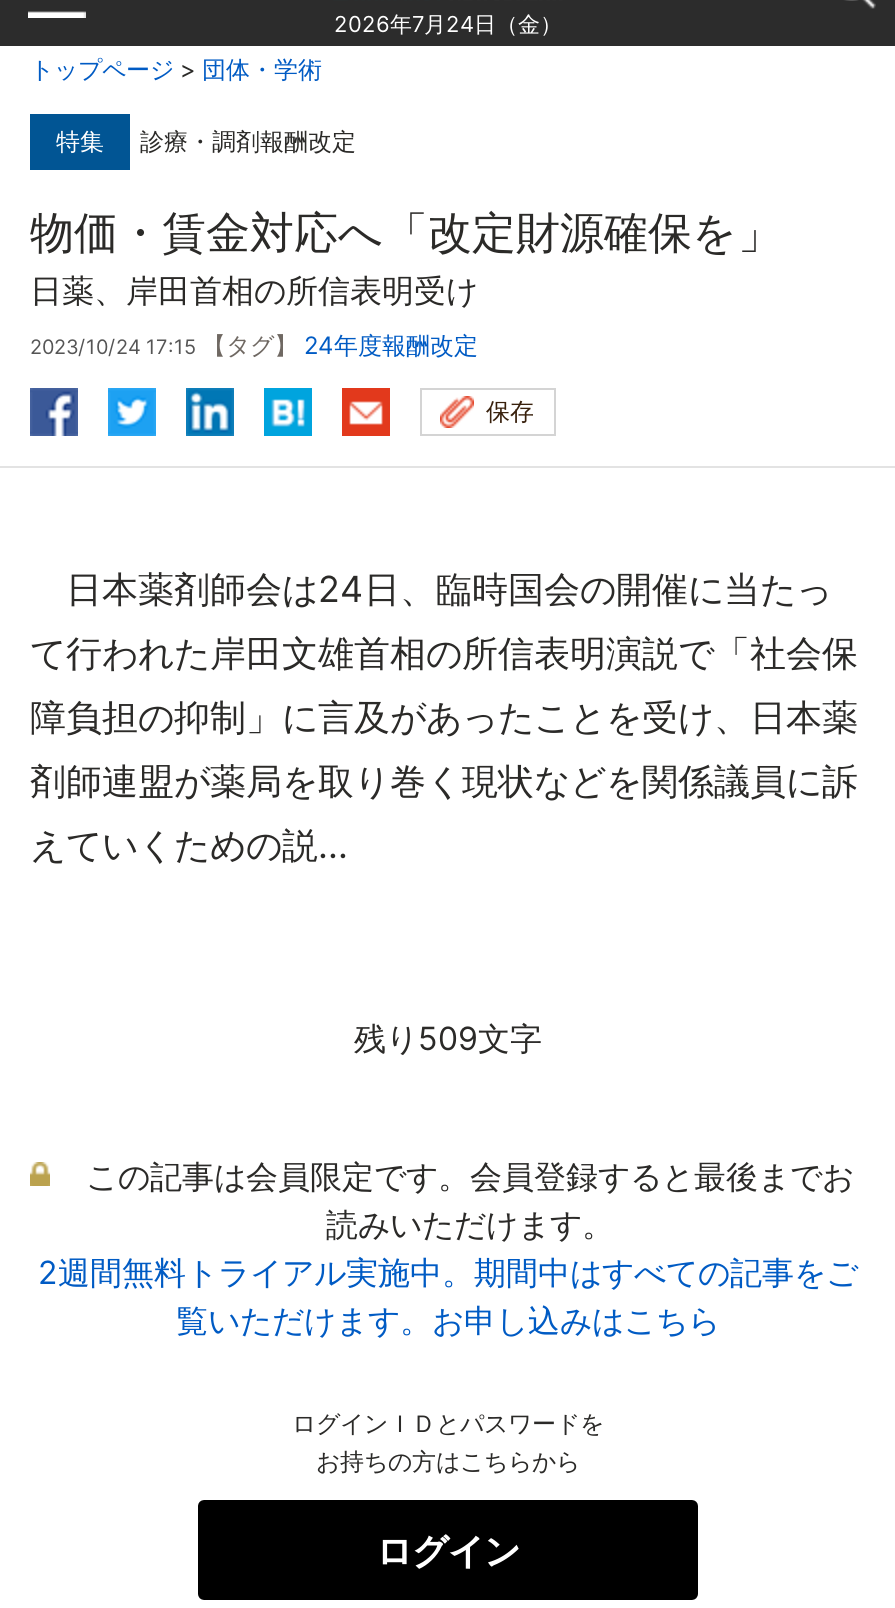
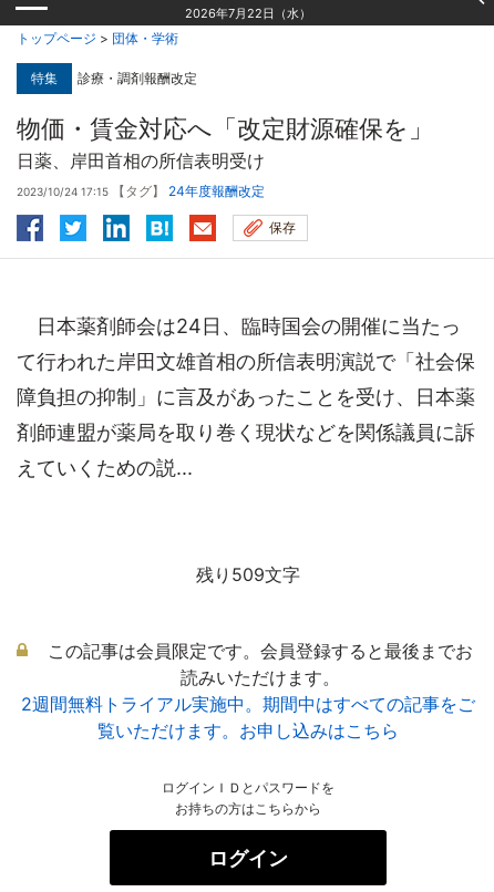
- 2026年7月24日（金）
+ 2026年7月22日（水）
